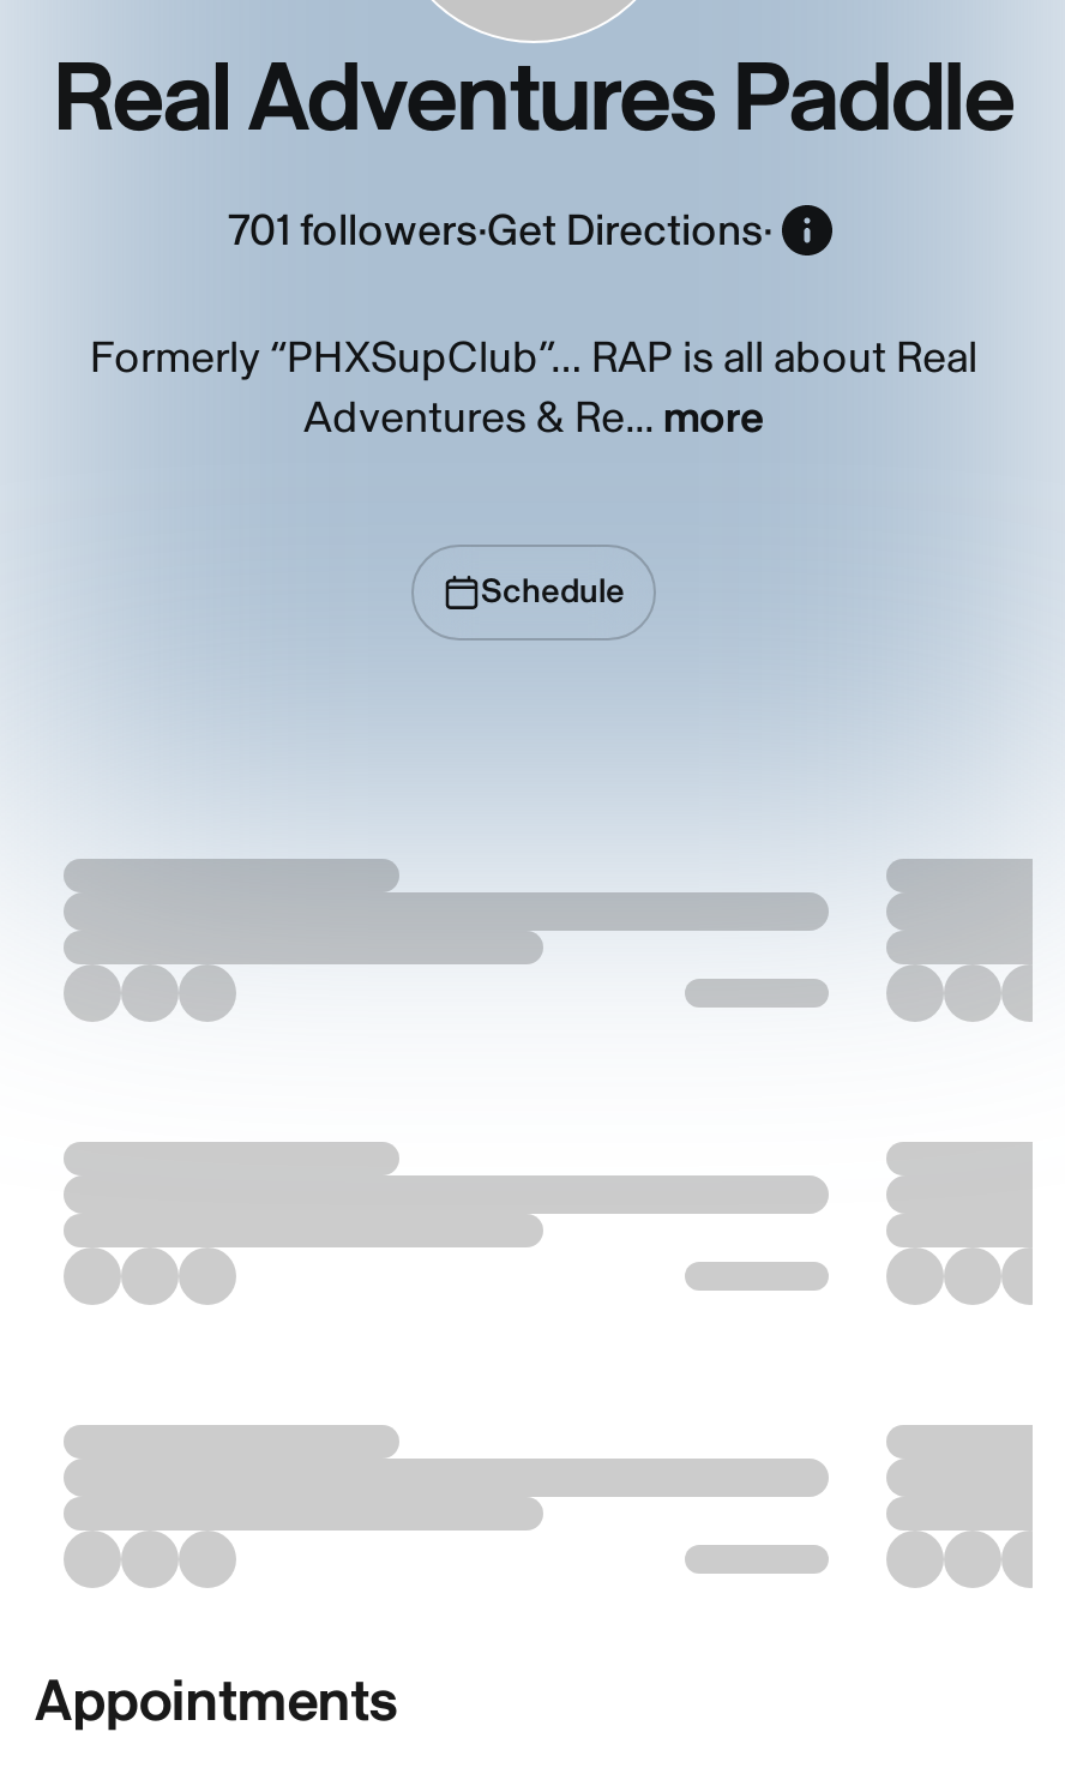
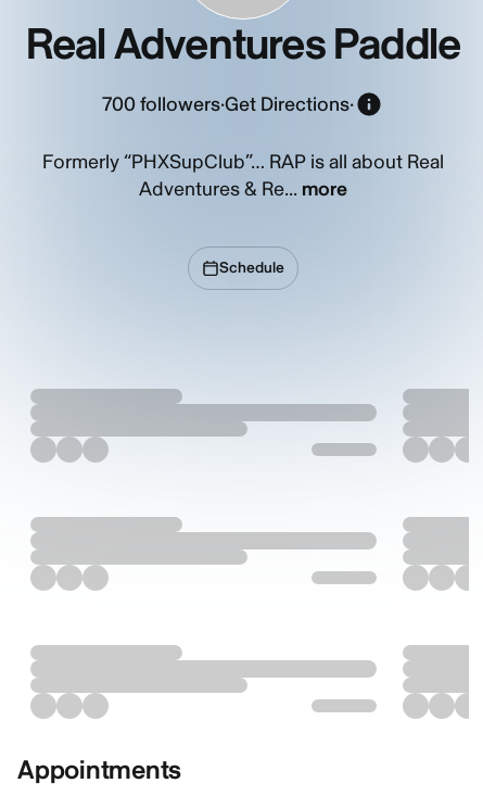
- 701 followers·Get Directions·
+ 700 followers·Get Directions·
